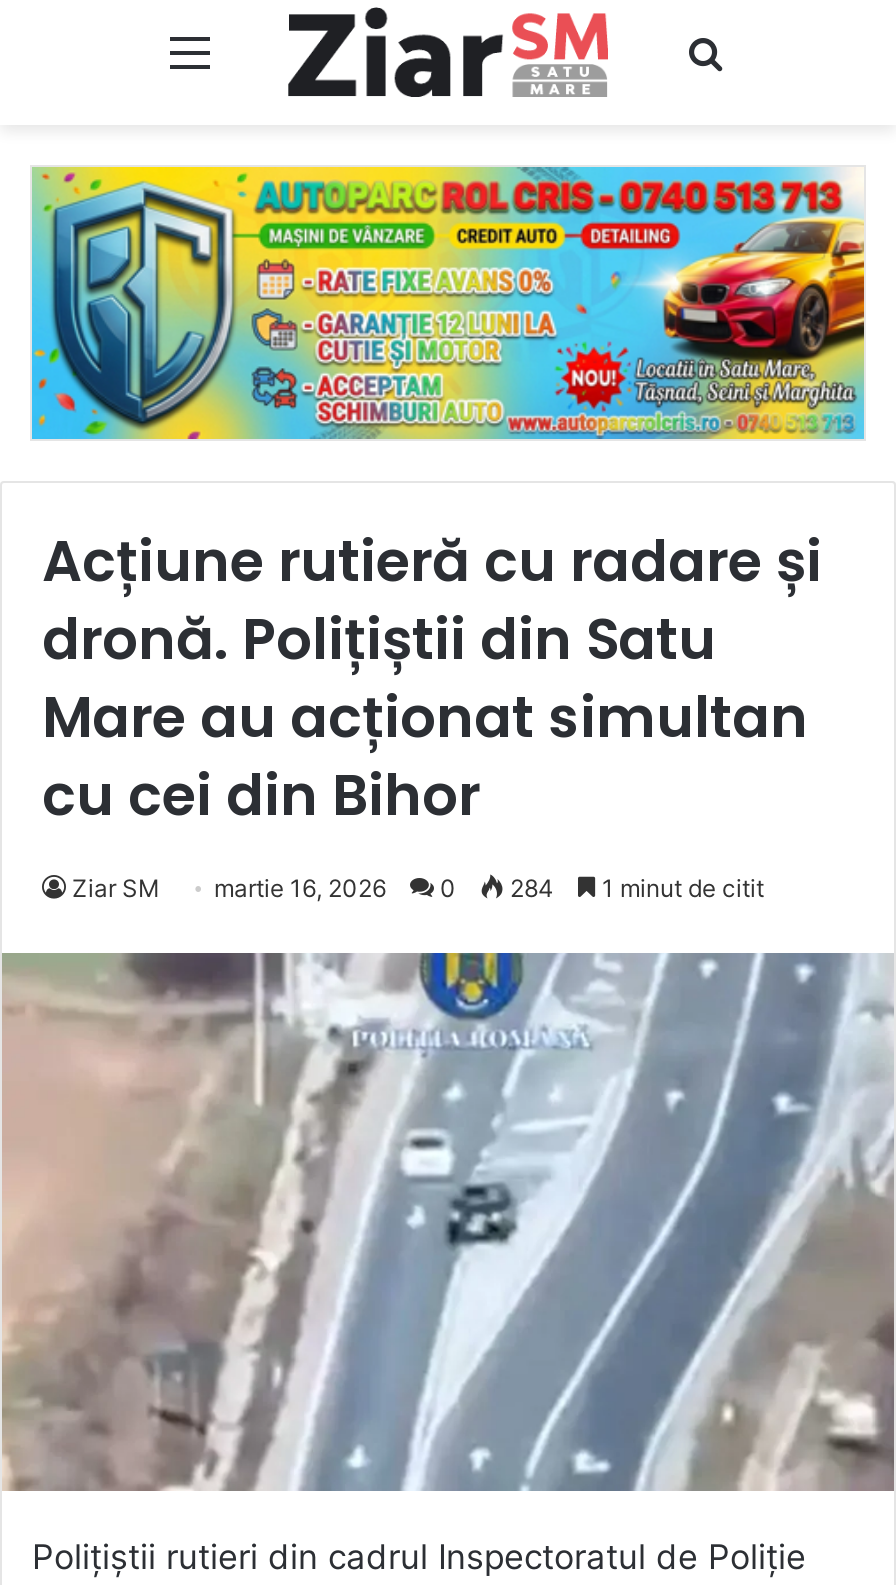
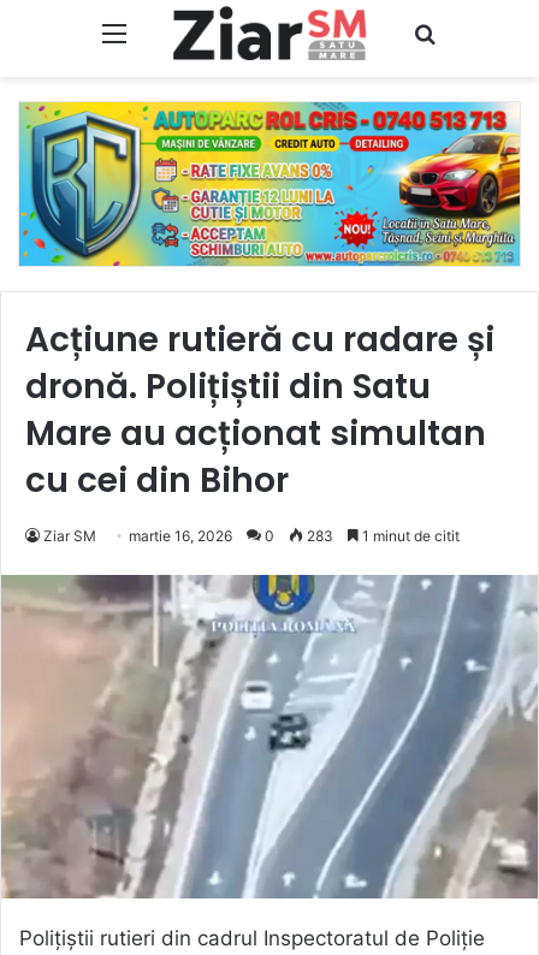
- Ziar SM martie 16, 2026 0 284 1 minut de citit
+ Ziar SM martie 16, 2026 0 283 1 minut de citit
